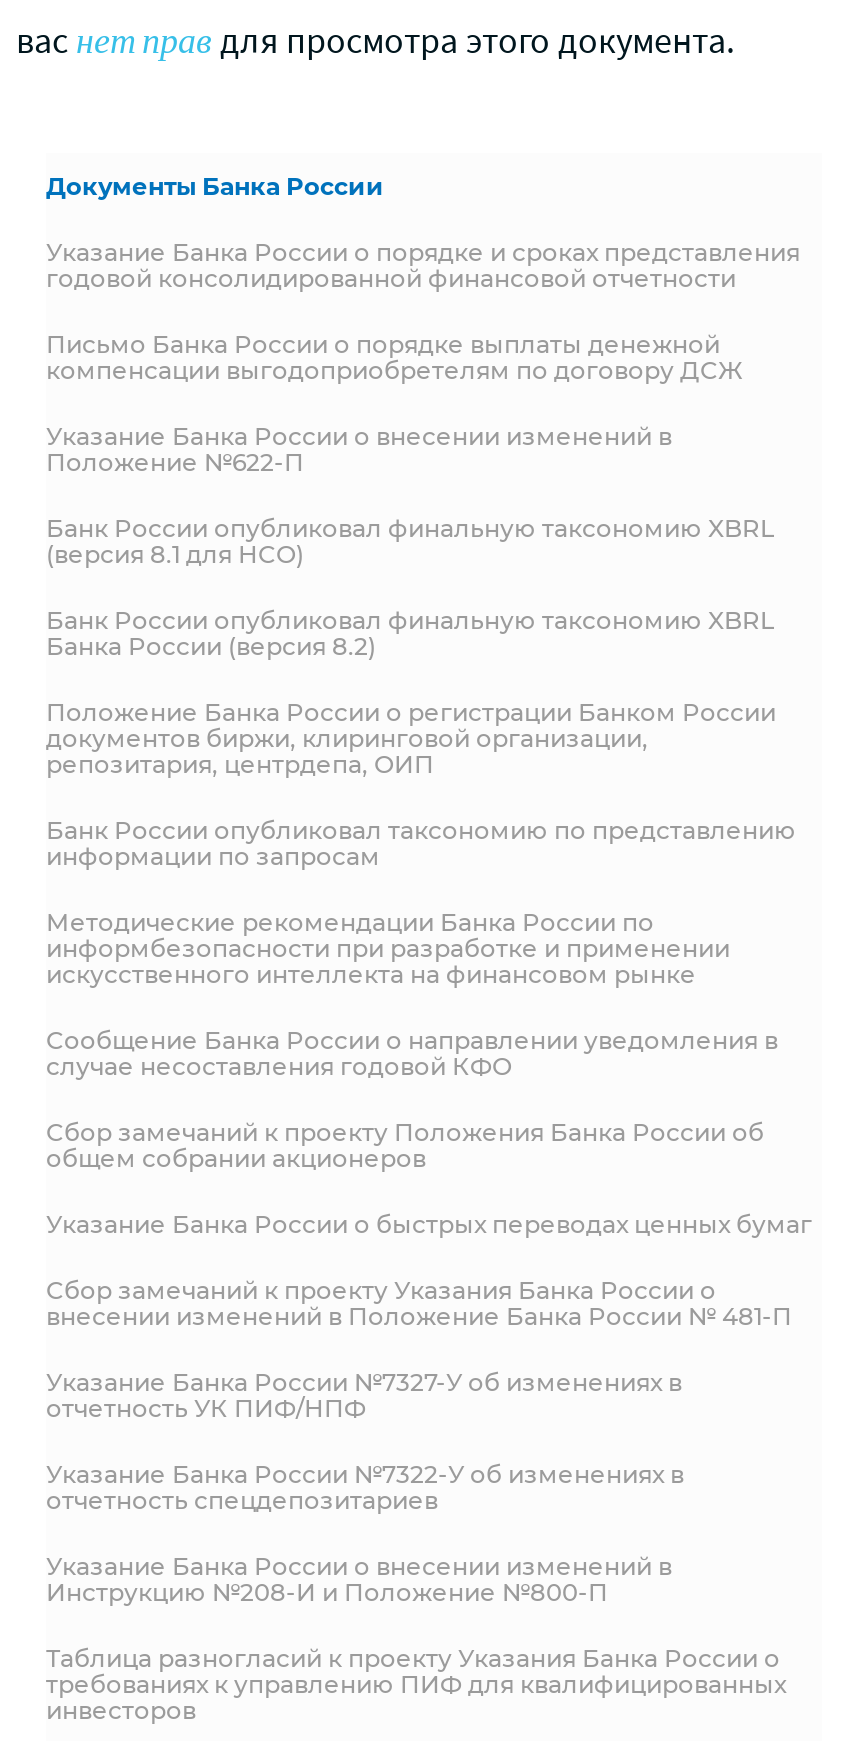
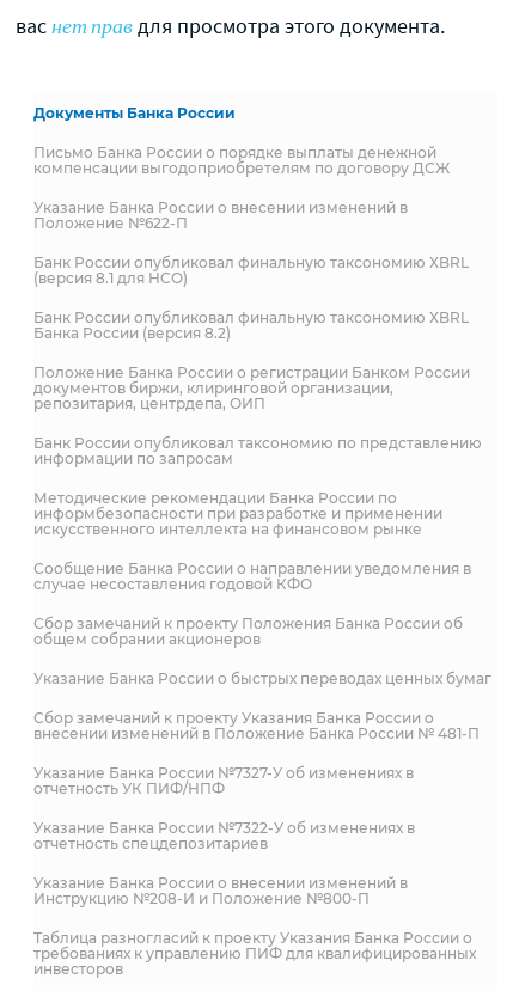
- Указание Банка России о порядке и сроках представления
- годовой консолидированной финансовой отчетности
